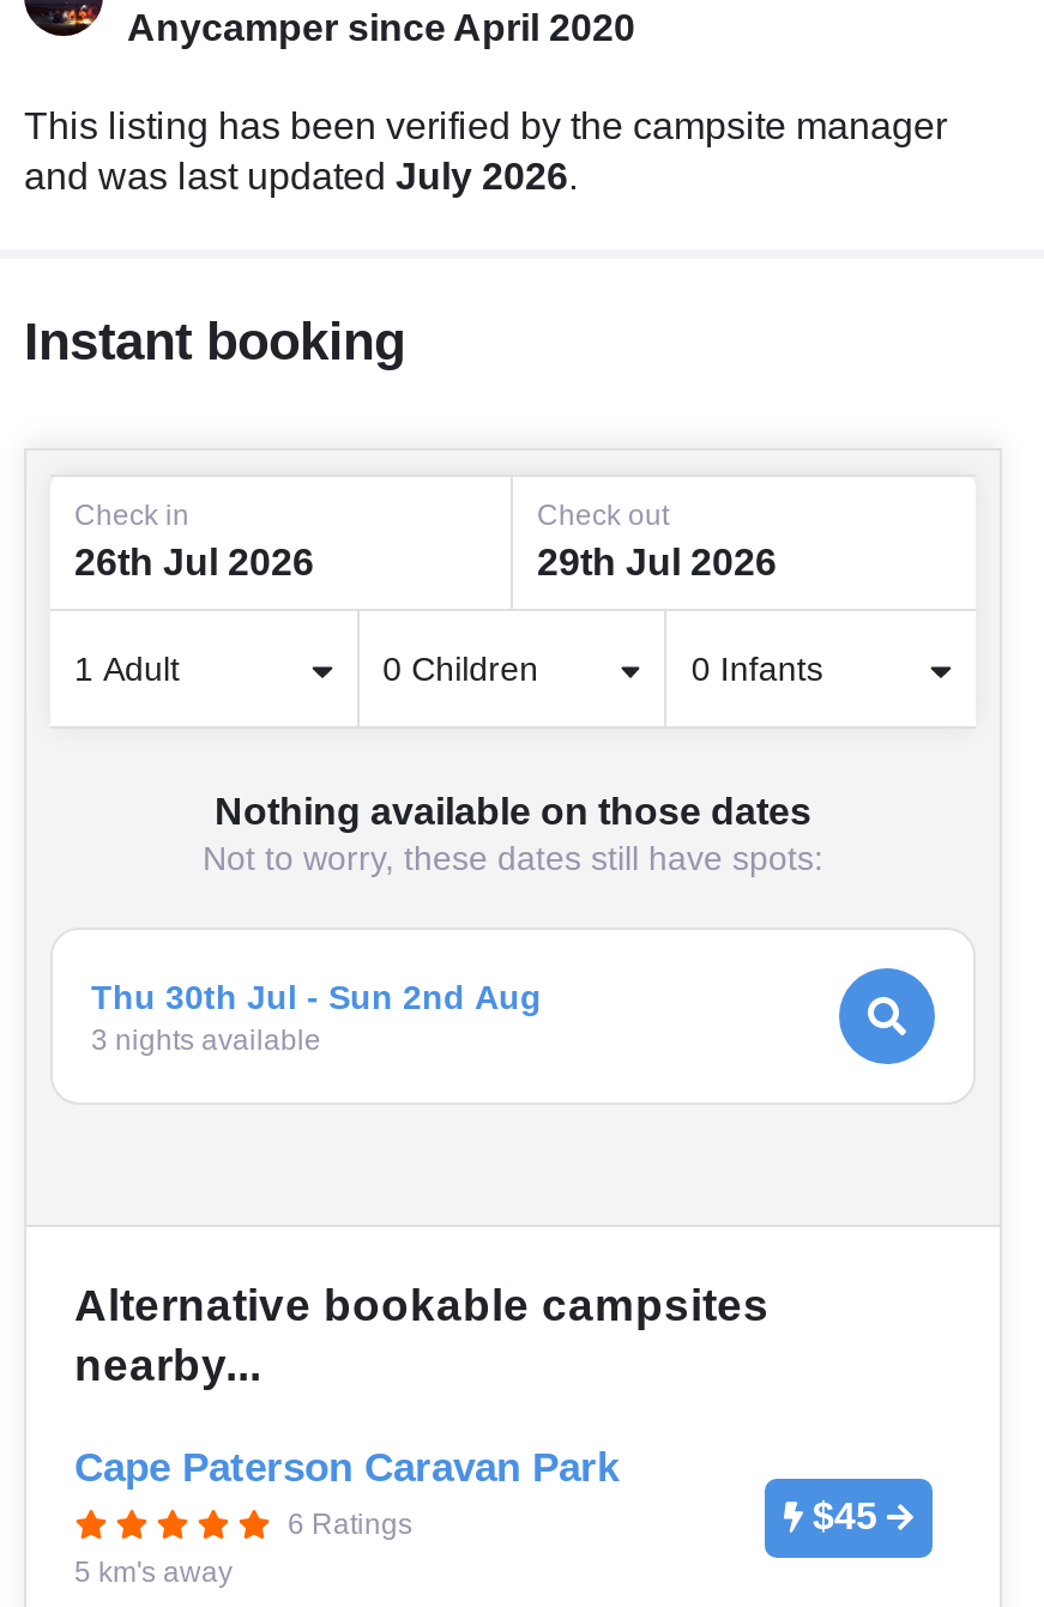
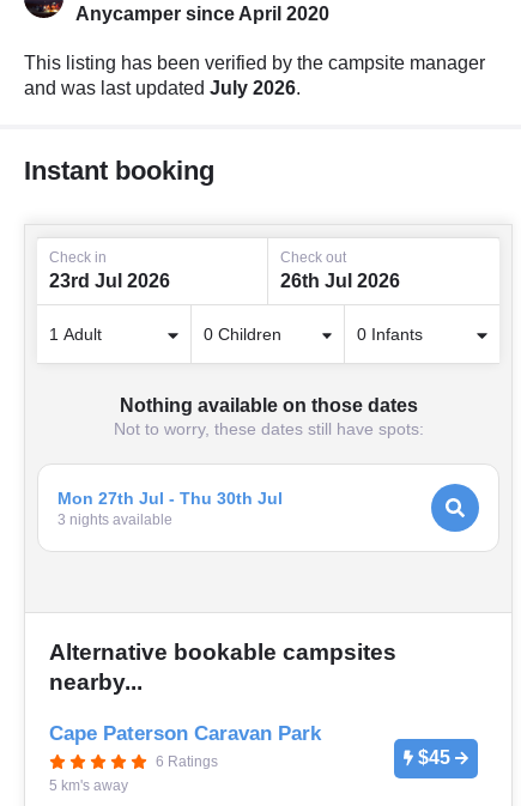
- 26th Jul 2026
+ 23rd Jul 2026

- 29th Jul 2026
+ 26th Jul 2026

- Thu 30th Jul - Sun 2nd Aug
+ Mon 27th Jul - Thu 30th Jul
